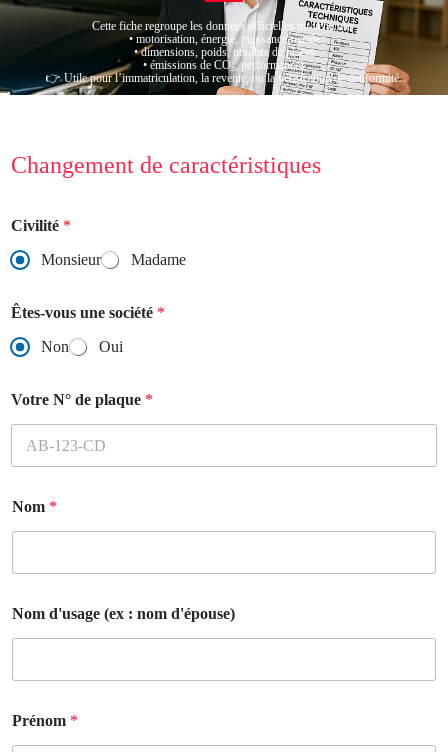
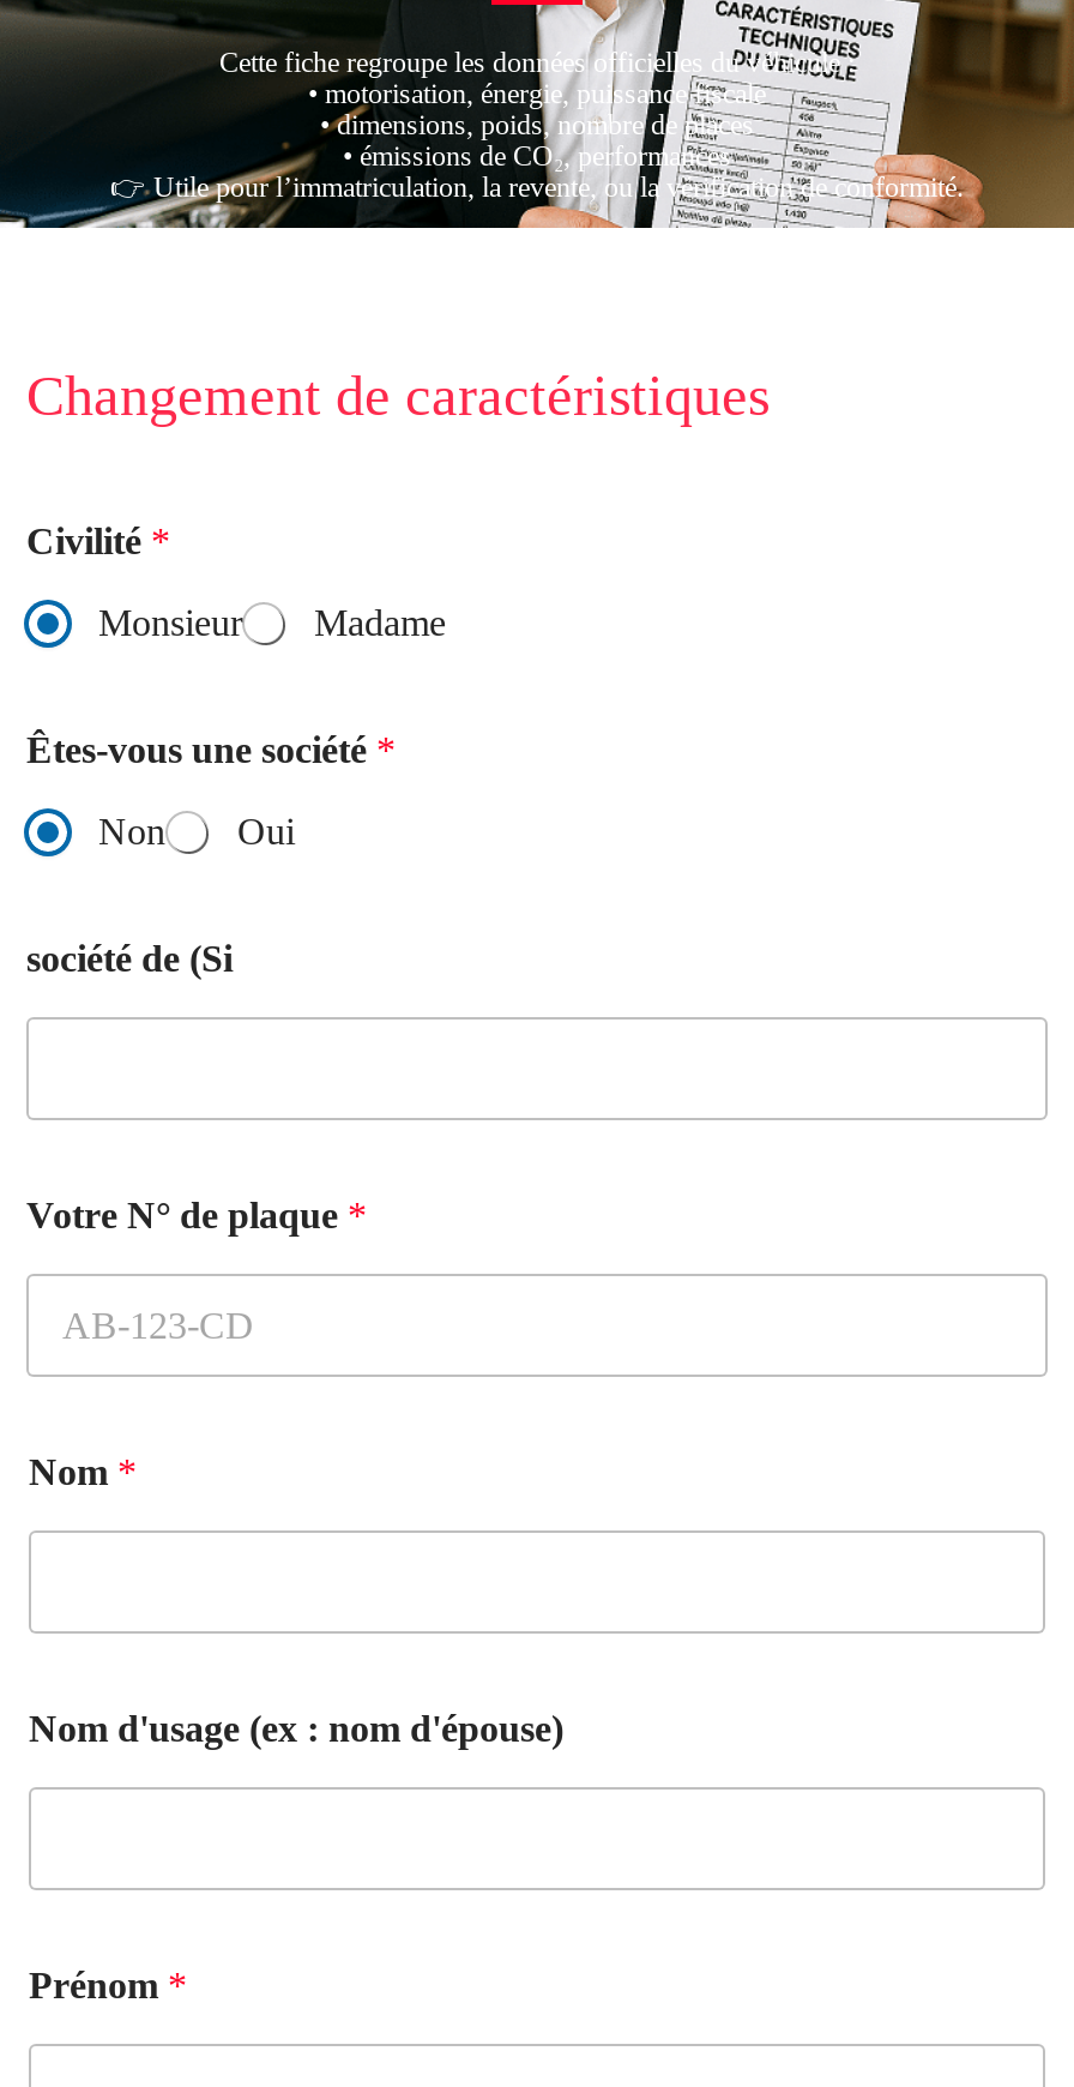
+ société de (Si
